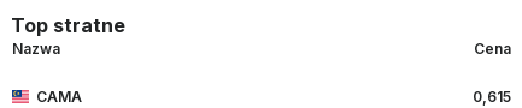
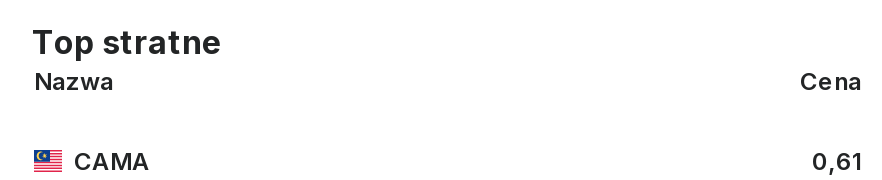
- 0,615
+ 0,61
